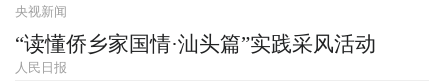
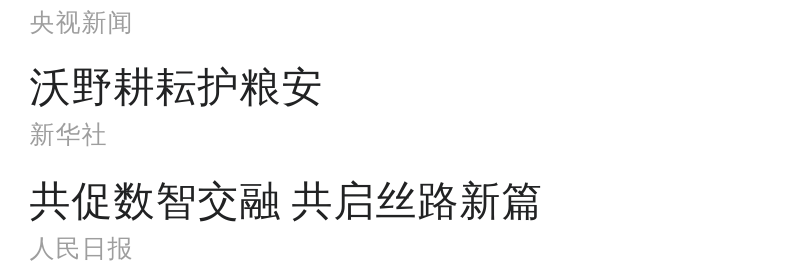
- “读懂侨乡家国情·汕头篇”实践采风活动
+ 沃野耕耘护粮安
+ 新华社
+ 共促数智交融 共启丝路新篇
